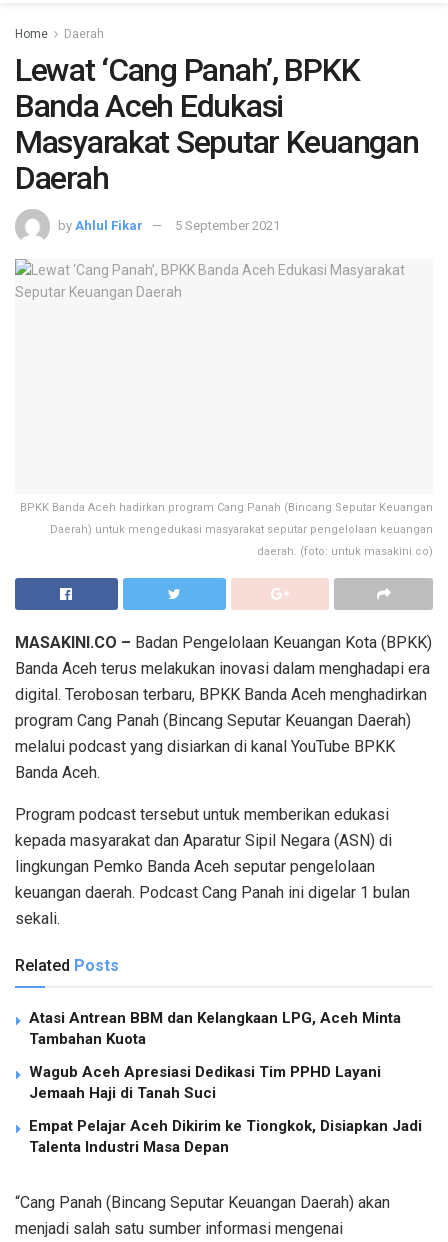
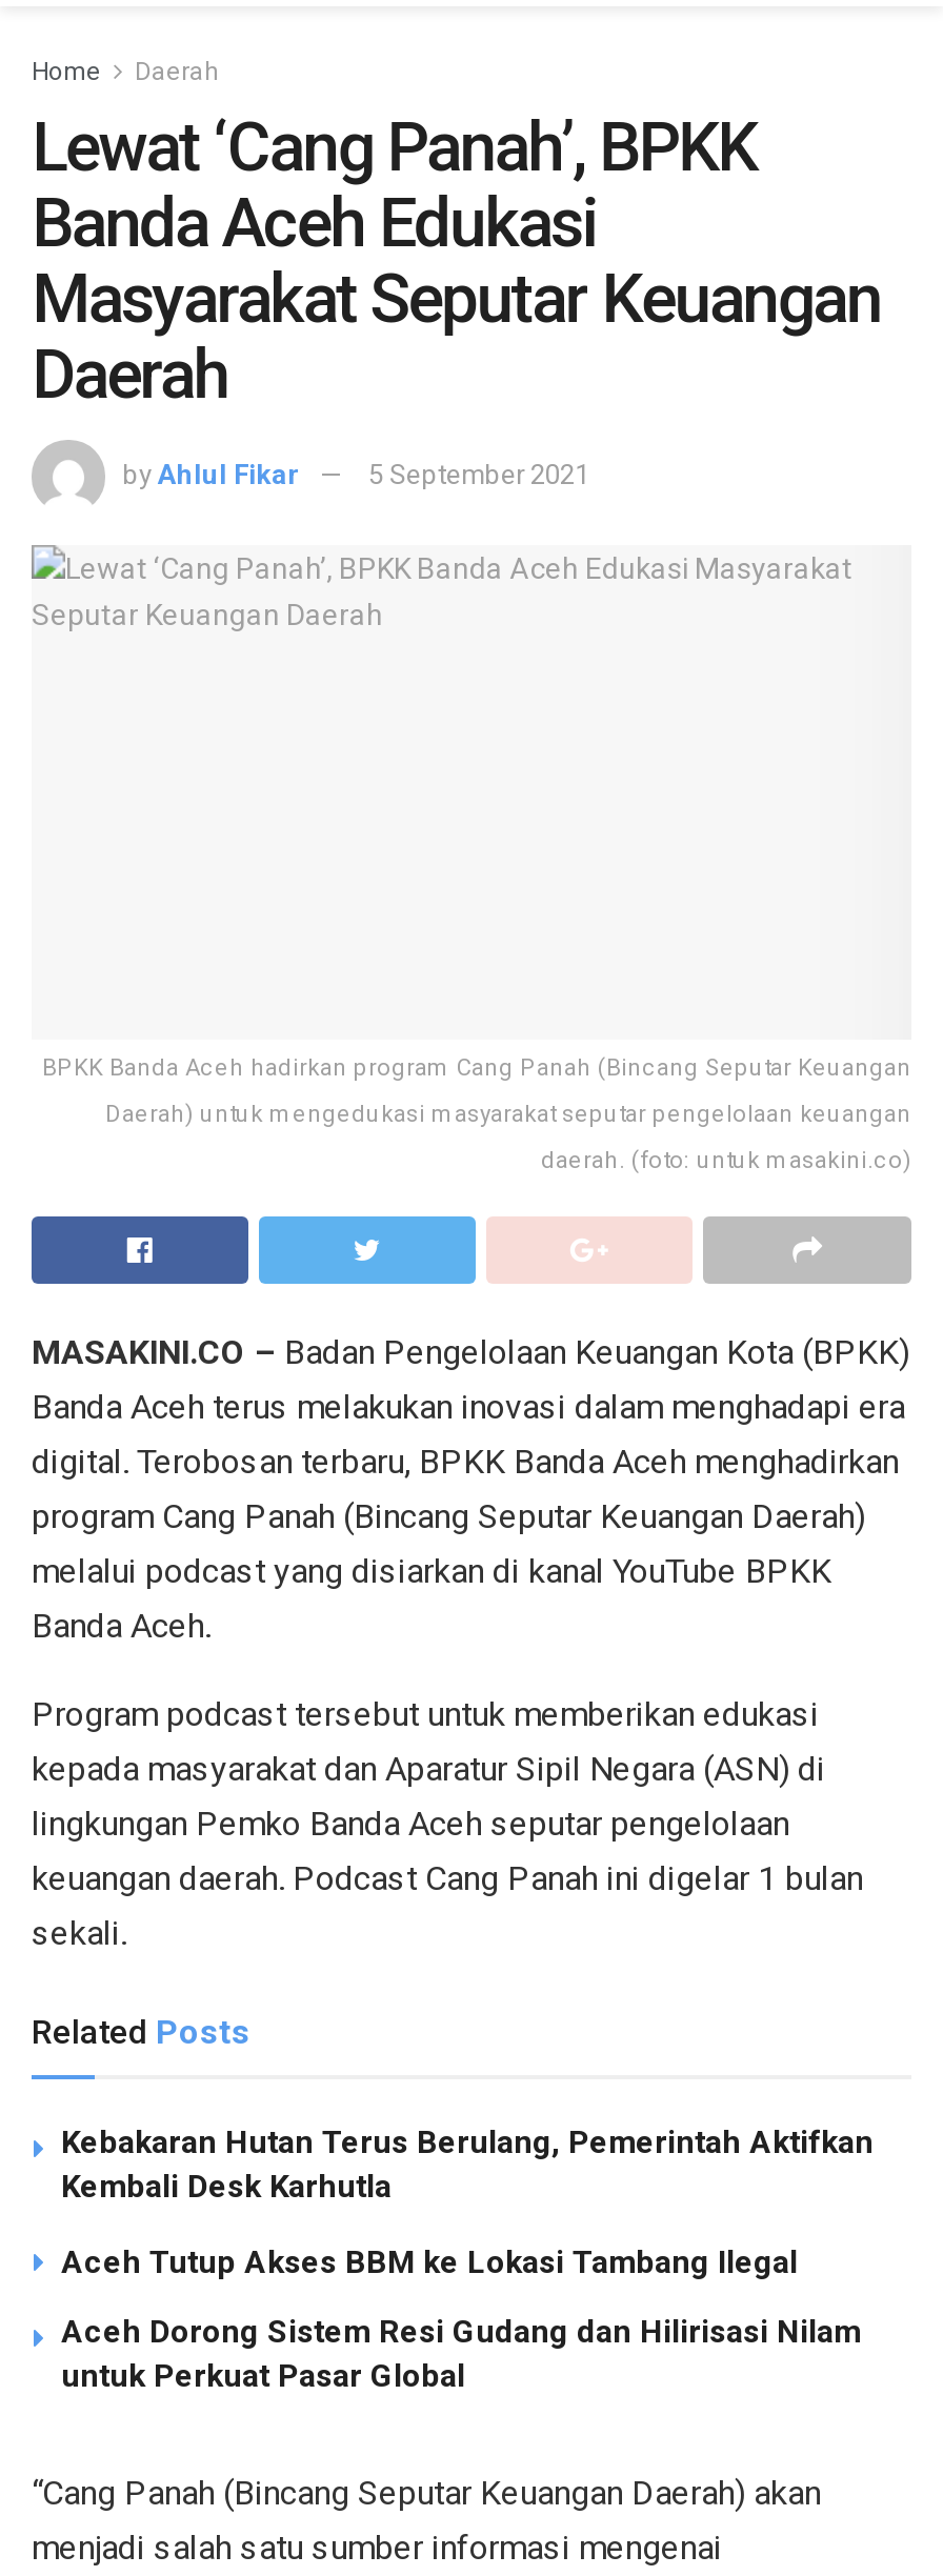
- Atasi Antrean BBM dan Kelangkaan LPG, Aceh Minta
- Tambahan Kuota
+ Kebakaran Hutan Terus Berulang, Pemerintah Aktifkan
+ Kembali Desk Karhutla

- Wagub Aceh Apresiasi Dedikasi Tim PPHD Layani
- Jemaah Haji di Tanah Suci
+ Aceh Tutup Akses BBM ke Lokasi Tambang Ilegal

- Empat Pelajar Aceh Dikirim ke Tiongkok, Disiapkan Jadi
- Talenta Industri Masa Depan
+ Aceh Dorong Sistem Resi Gudang dan Hilirisasi Nilam
+ untuk Perkuat Pasar Global
